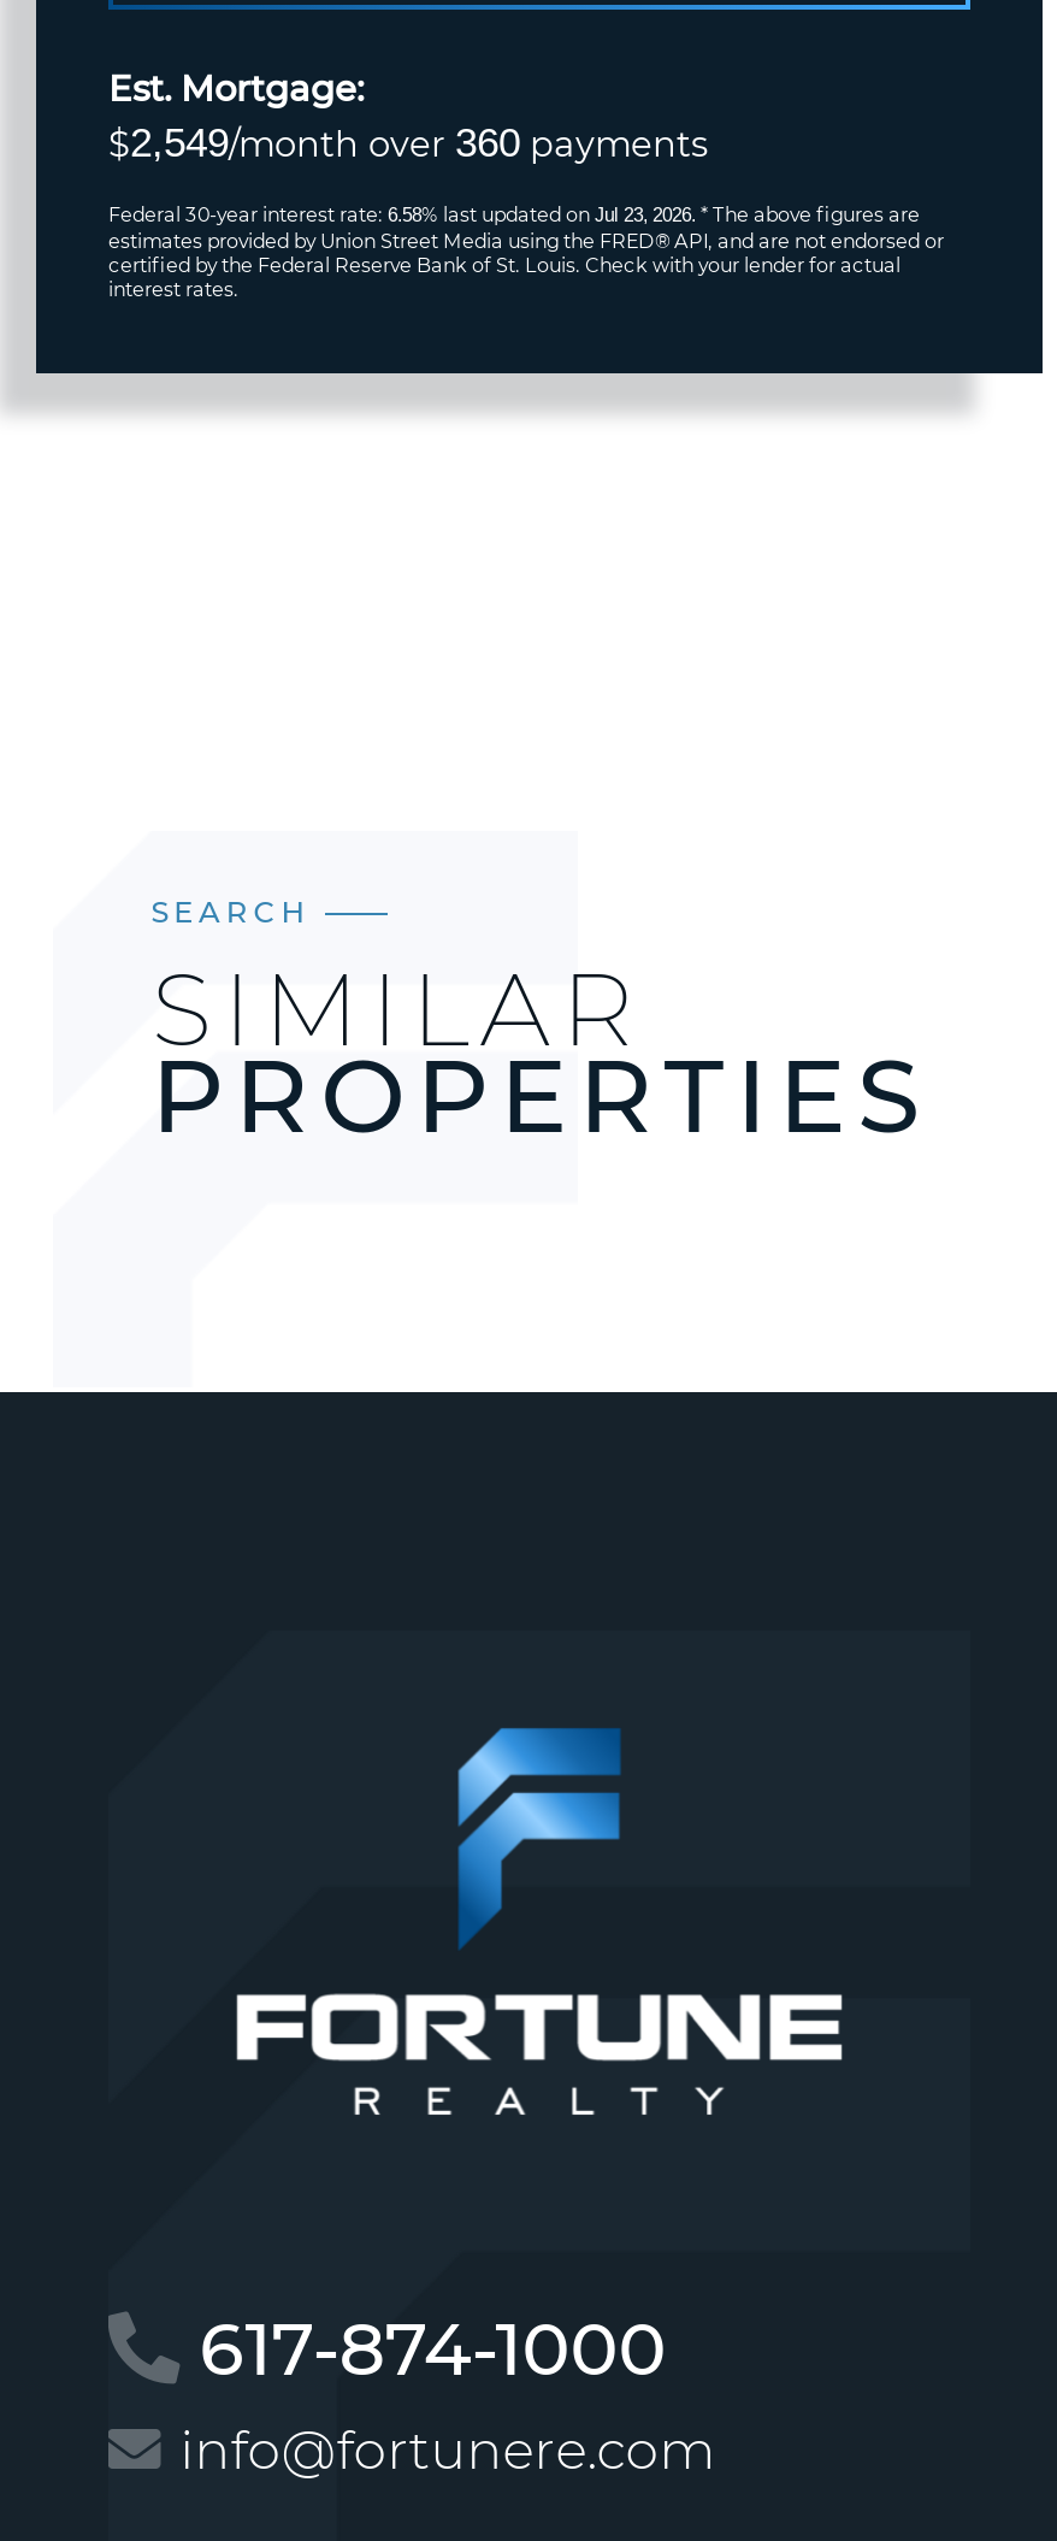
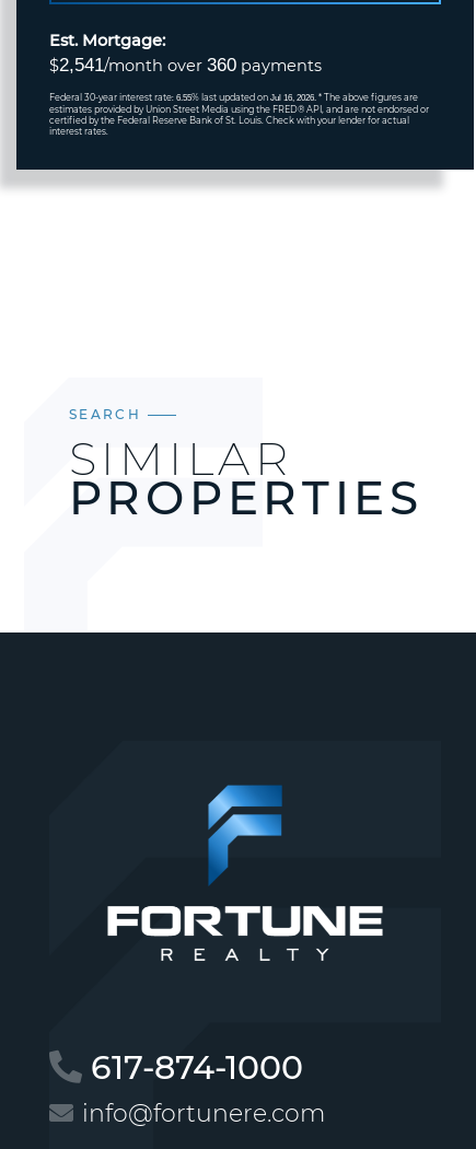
- $2,549/month over 360 payments
+ $2,541/month over 360 payments

- Federal 30-year interest rate: 6.58% last updated on Jul 23, 2026. * The above figures are
+ Federal 30-year interest rate: 6.55% last updated on Jul 16, 2026. * The above figures are
